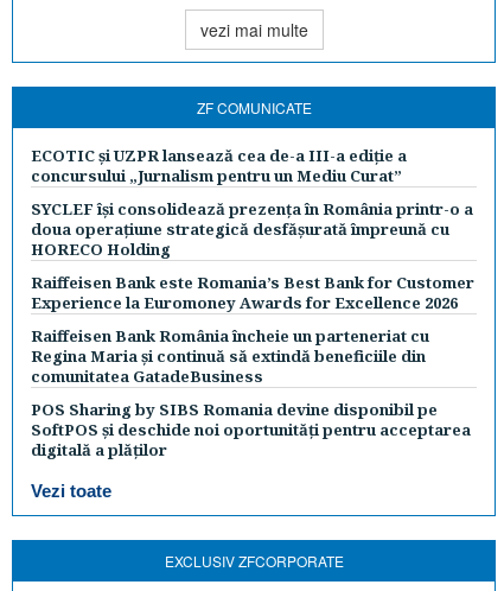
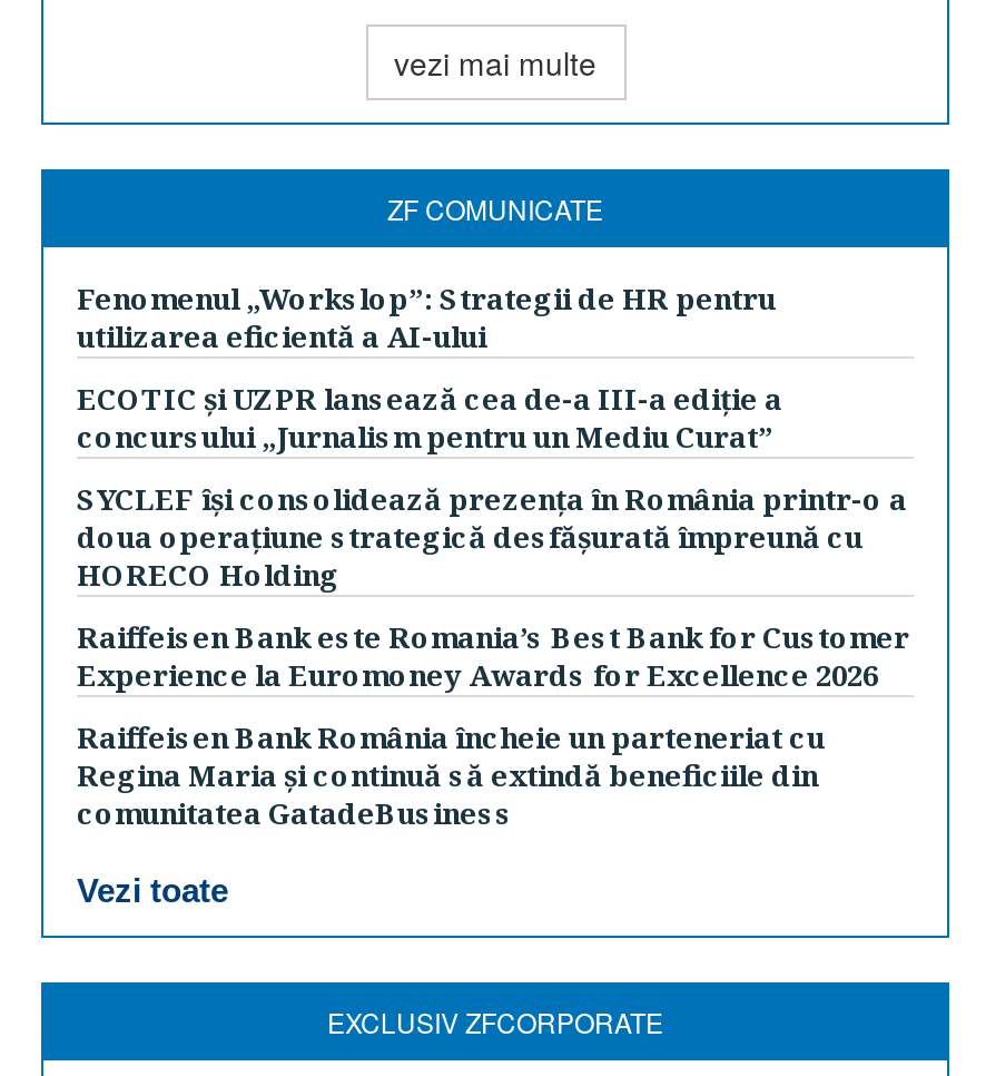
+ Fenomenul „Workslop”: Strategii de HR pentru
+ utilizarea eficientă a AI-ului

moved down: ECOTIC și UZPR lansează cea de-a III-a ediție a | concursului „Jurnalism pentru un Mediu Curat” | SYCLEF își consolidează prezența în România printr-o a | ... | Regina Maria și continuă să extindă beneficiile din | comunitatea GatadeBusiness

- POS Sharing by SIBS Romania devine disponibil pe
- SoftPOS și deschide noi oportunități pentru acceptarea
- digitală a plăților
